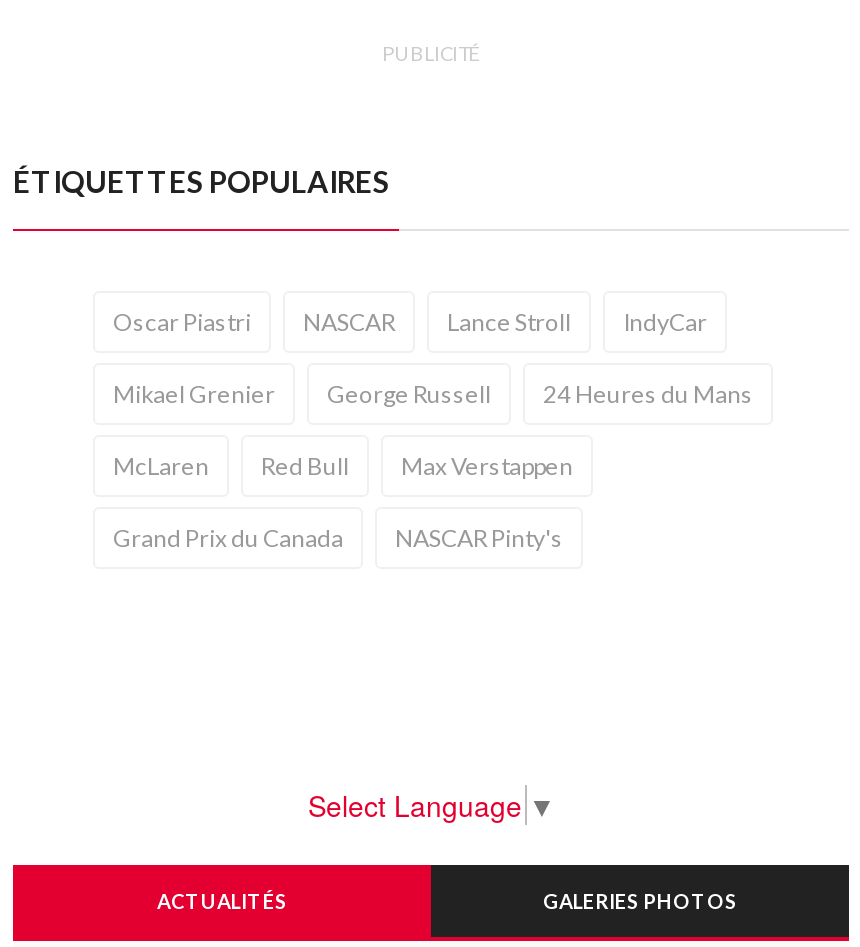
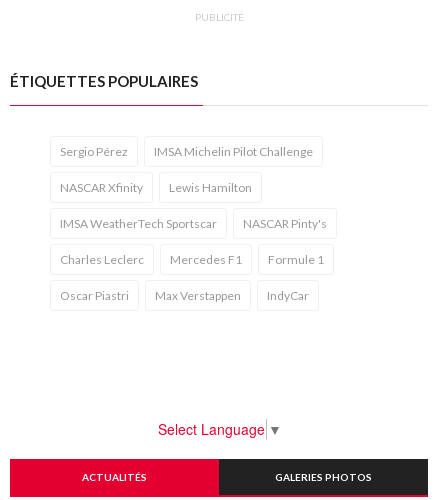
moved down: Oscar Piastri | Max Verstappen | IndyCar

- NASCAR
- Lance Stroll
- Mikael Grenier
- George Russell
- 24 Heures du Mans
- McLaren
- Red Bull
- Grand Prix du Canada
+ Sergio Pérez
+ IMSA Michelin Pilot Challenge
+ NASCAR Xfinity
+ Lewis Hamilton
+ IMSA WeatherTech Sportscar

moved up: NASCAR Pinty's

+ Charles Leclerc
+ Mercedes F1
+ Formule 1
